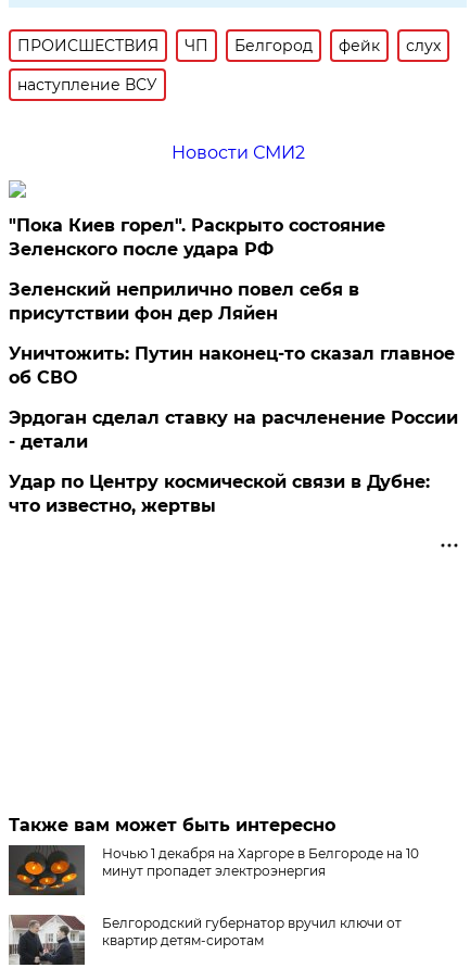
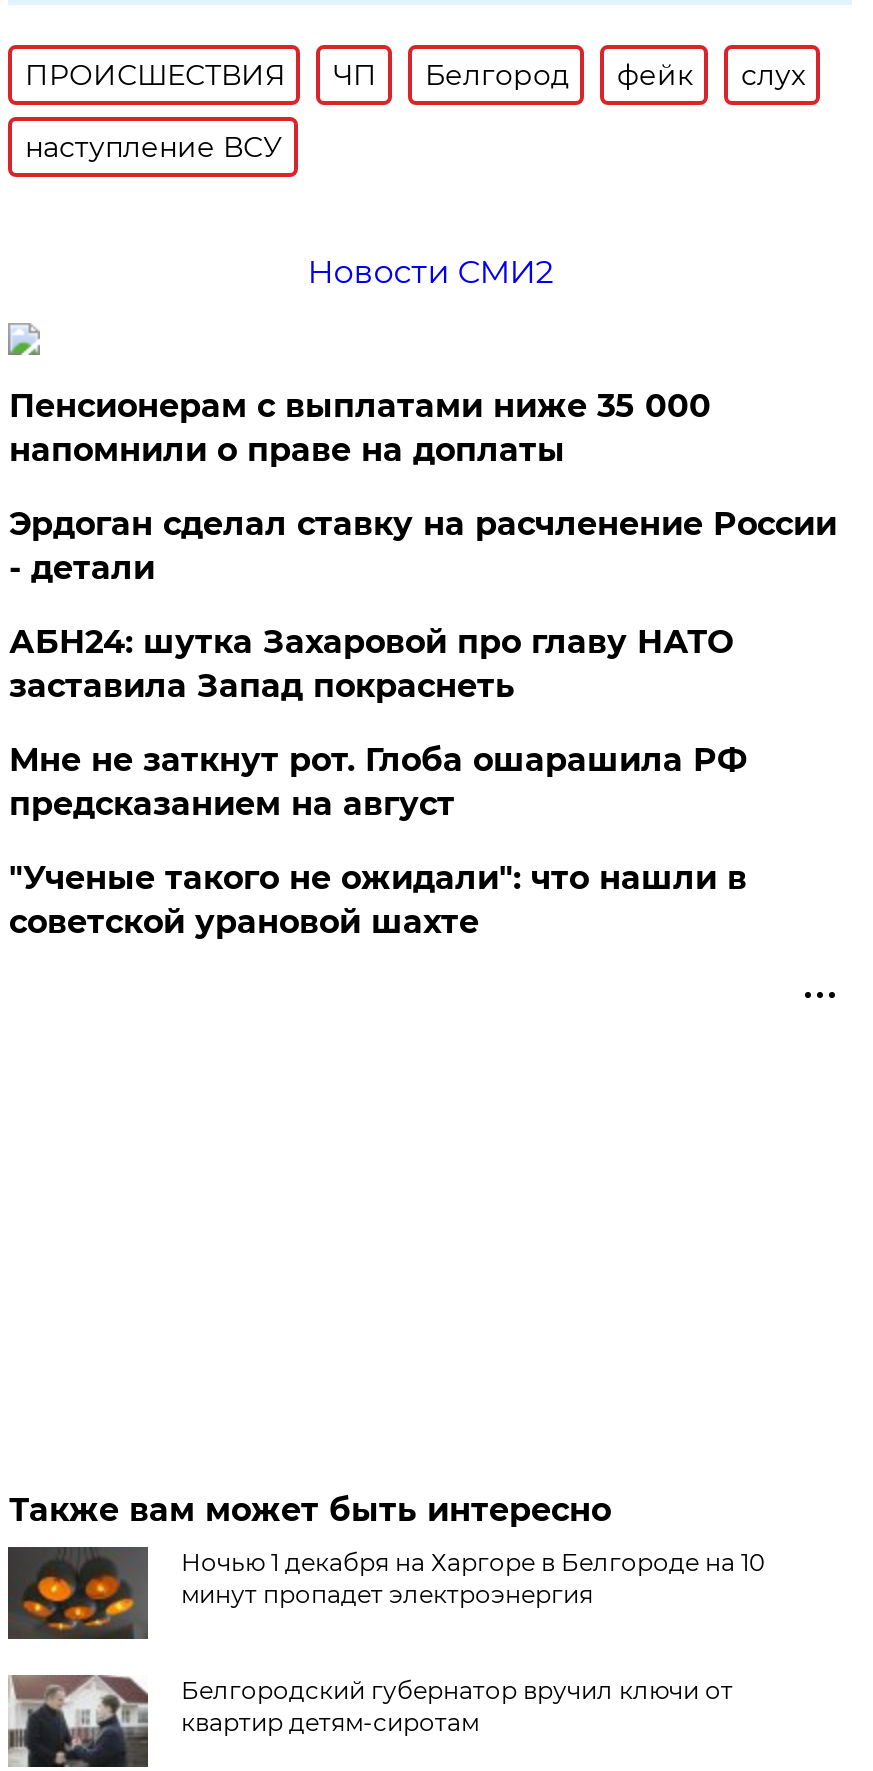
- "Пока Киев горел". Раскрыто состояние
- Зеленского после удара РФ
- Зеленский неприлично повел cебя в
- присутствии фон дер Ляйен
- Уничтожить: Путин наконец-то сказал главное
- об СВО
+ Пенсионерам с выплатами ниже 35 000
+ напомнили о праве на доплаты

moved up: Эрдоган сделал ставку на расчленение России | - детали

- Удар по Центру космической связи в Дубне:
- что известно, жертвы
+ АБН24: шутка Захаровой про главу НАТО
+ заставила Запад покраснеть
+ Мне не заткнут рот. Глоба ошарашила РФ
+ предсказанием на август
+ "Ученые такого не ожидали": что нашли в
+ советской урановой шахте
